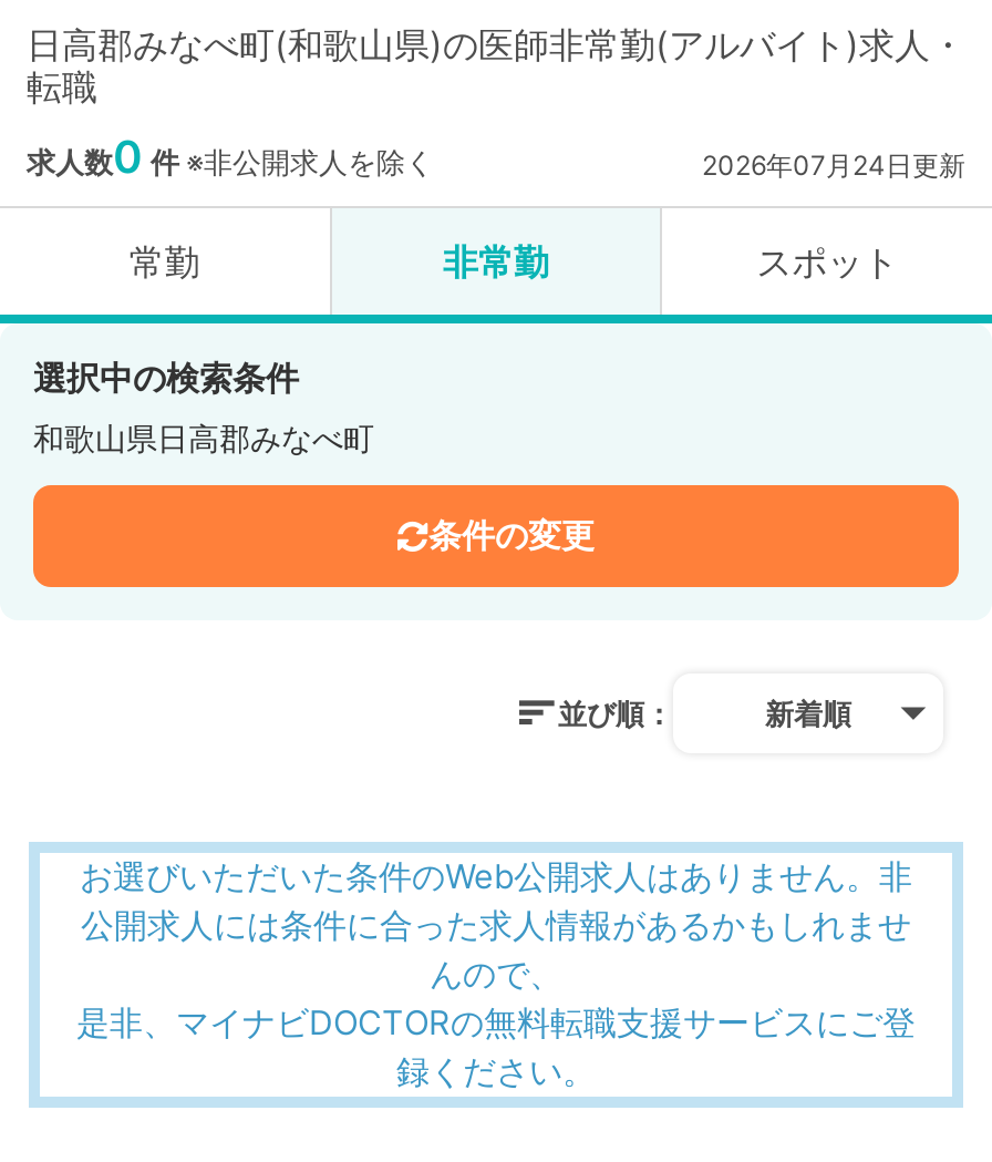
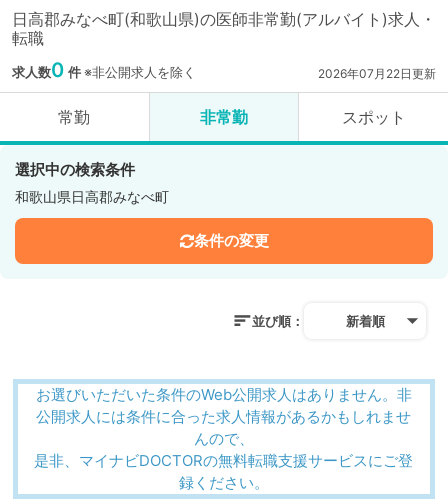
- 2026年07月24日更新
+ 2026年07月22日更新
